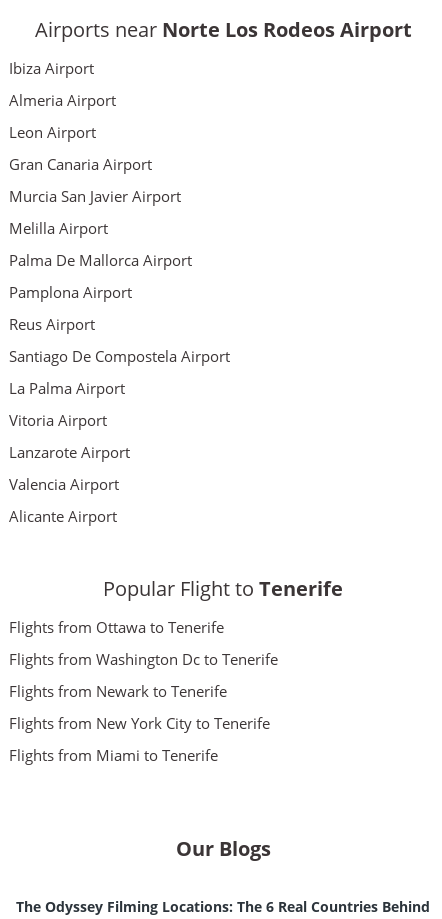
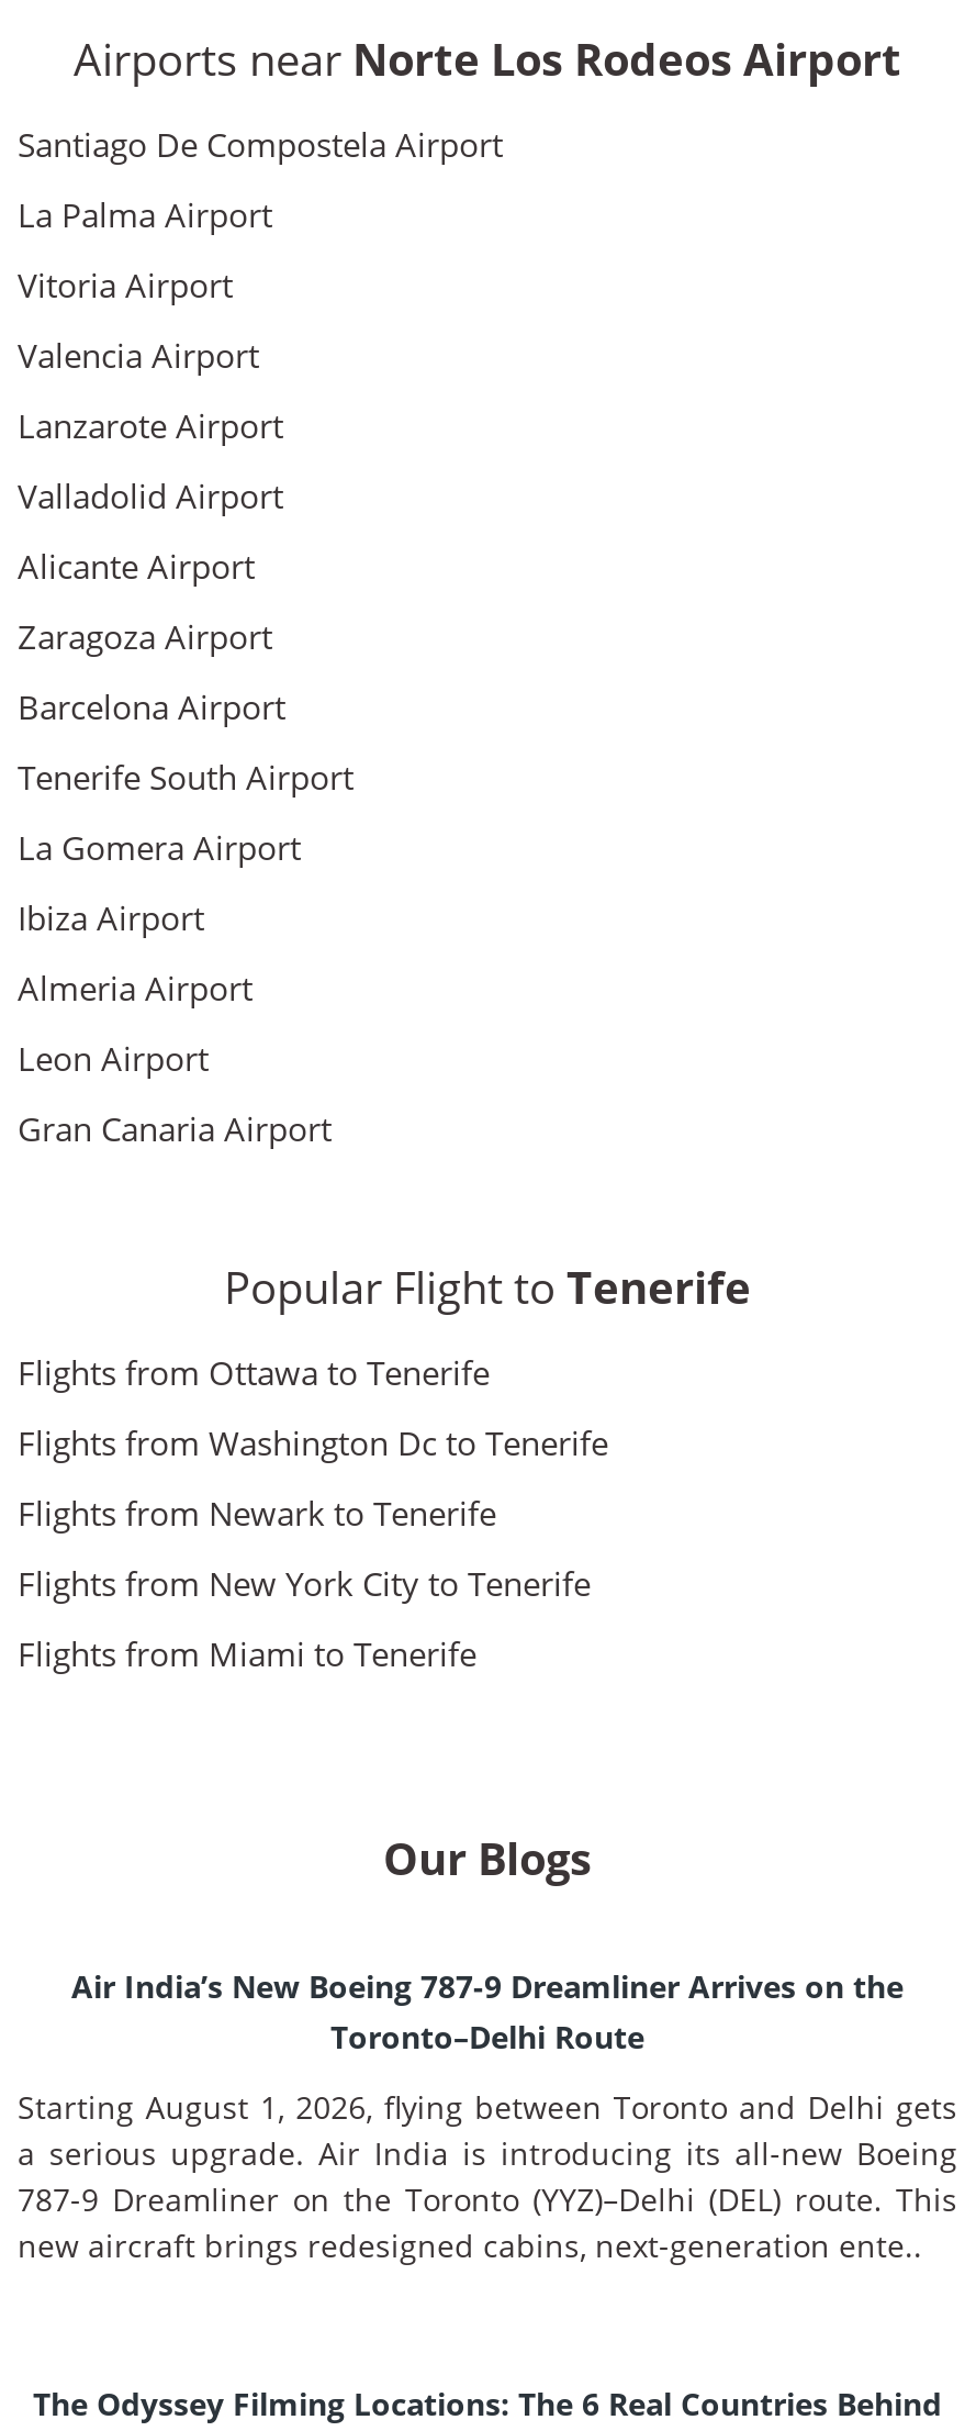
+ Valladolid Airport
+ Zaragoza Airport
+ Barcelona Airport
+ Tenerife South Airport
+ La Gomera Airport

moved down: Ibiza Airport | Almeria Airport | Leon Airport | Gran Canaria Airport

- Murcia San Javier Airport
- Melilla Airport
- Palma De Mallorca Airport
- Pamplona Airport
- Reus Airport

moved up: Santiago De Compostela Airport | La Palma Airport | Vitoria Airport | Lanzarote Airport | Valencia Airport | Alicante Airport

+ Air India’s New Boeing 787-9 Dreamliner Arrives on the
+ Toronto–Delhi Route
+ Starting August 1, 2026, flying between Toronto and Delhi gets
+ a serious upgrade. Air India is introducing its all-new Boeing
+ 787-9 Dreamliner on the Toronto (YYZ)–Delhi (DEL) route. This
+ new aircraft brings redesigned cabins, next-generation ente..
